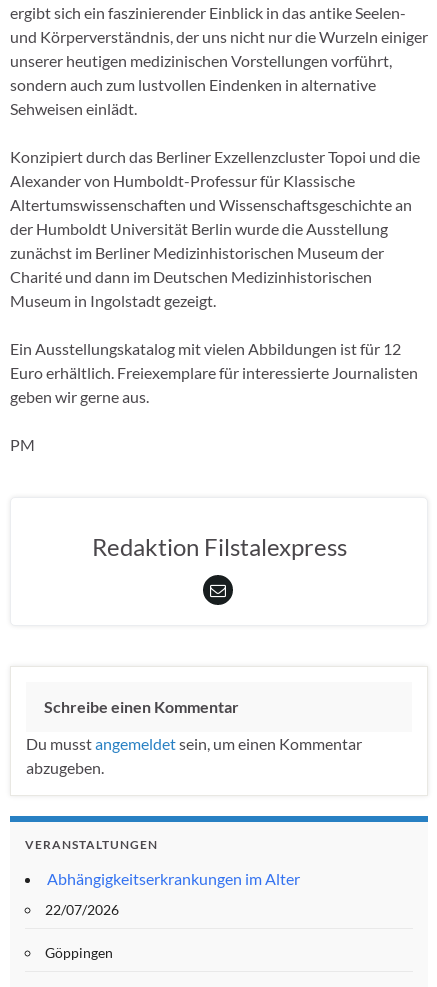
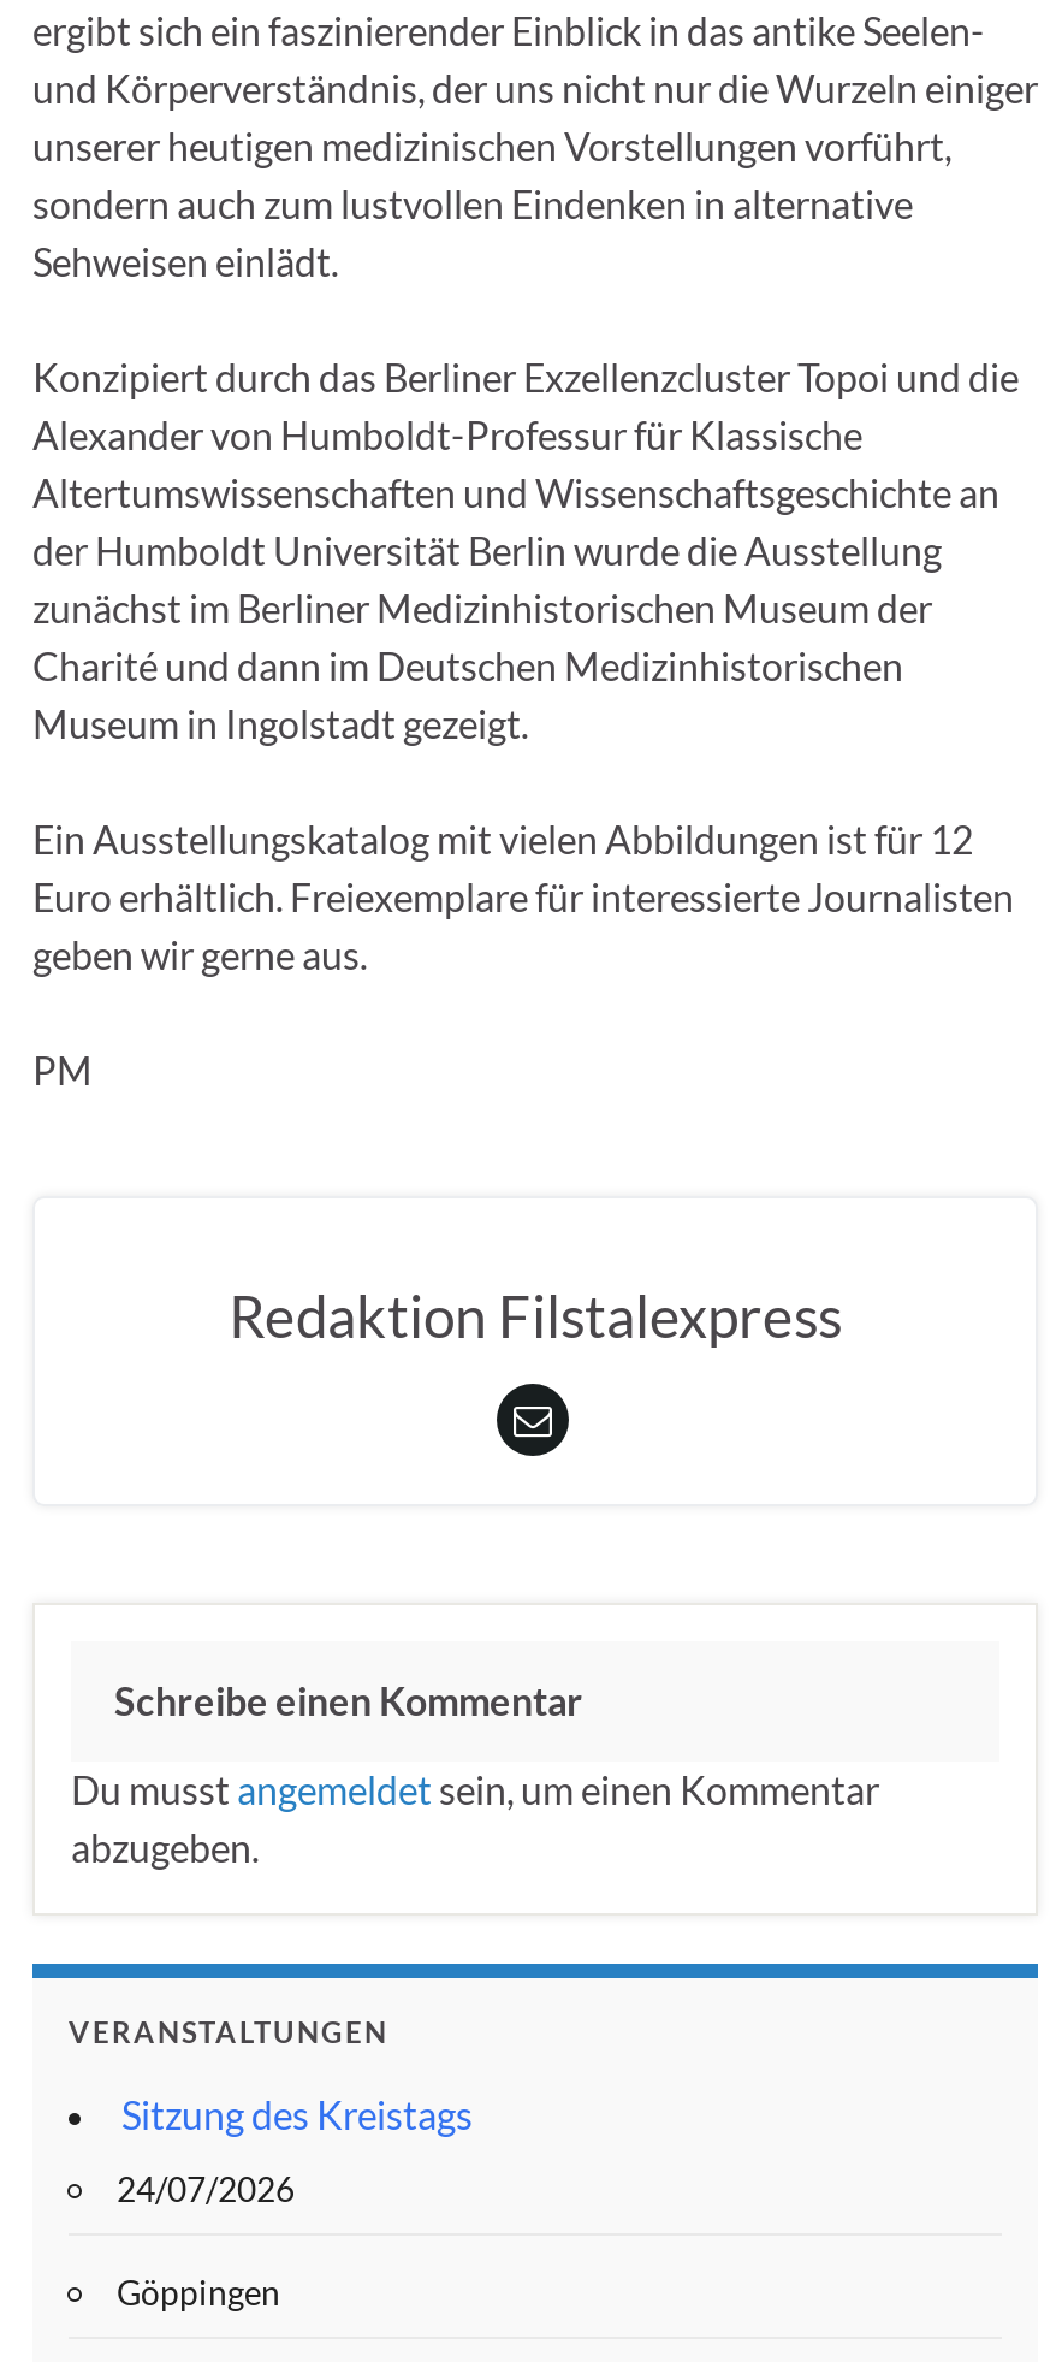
- Abhängigkeitserkrankungen im Alter
+ Sitzung des Kreistags

- 22/07/2026
+ 24/07/2026
